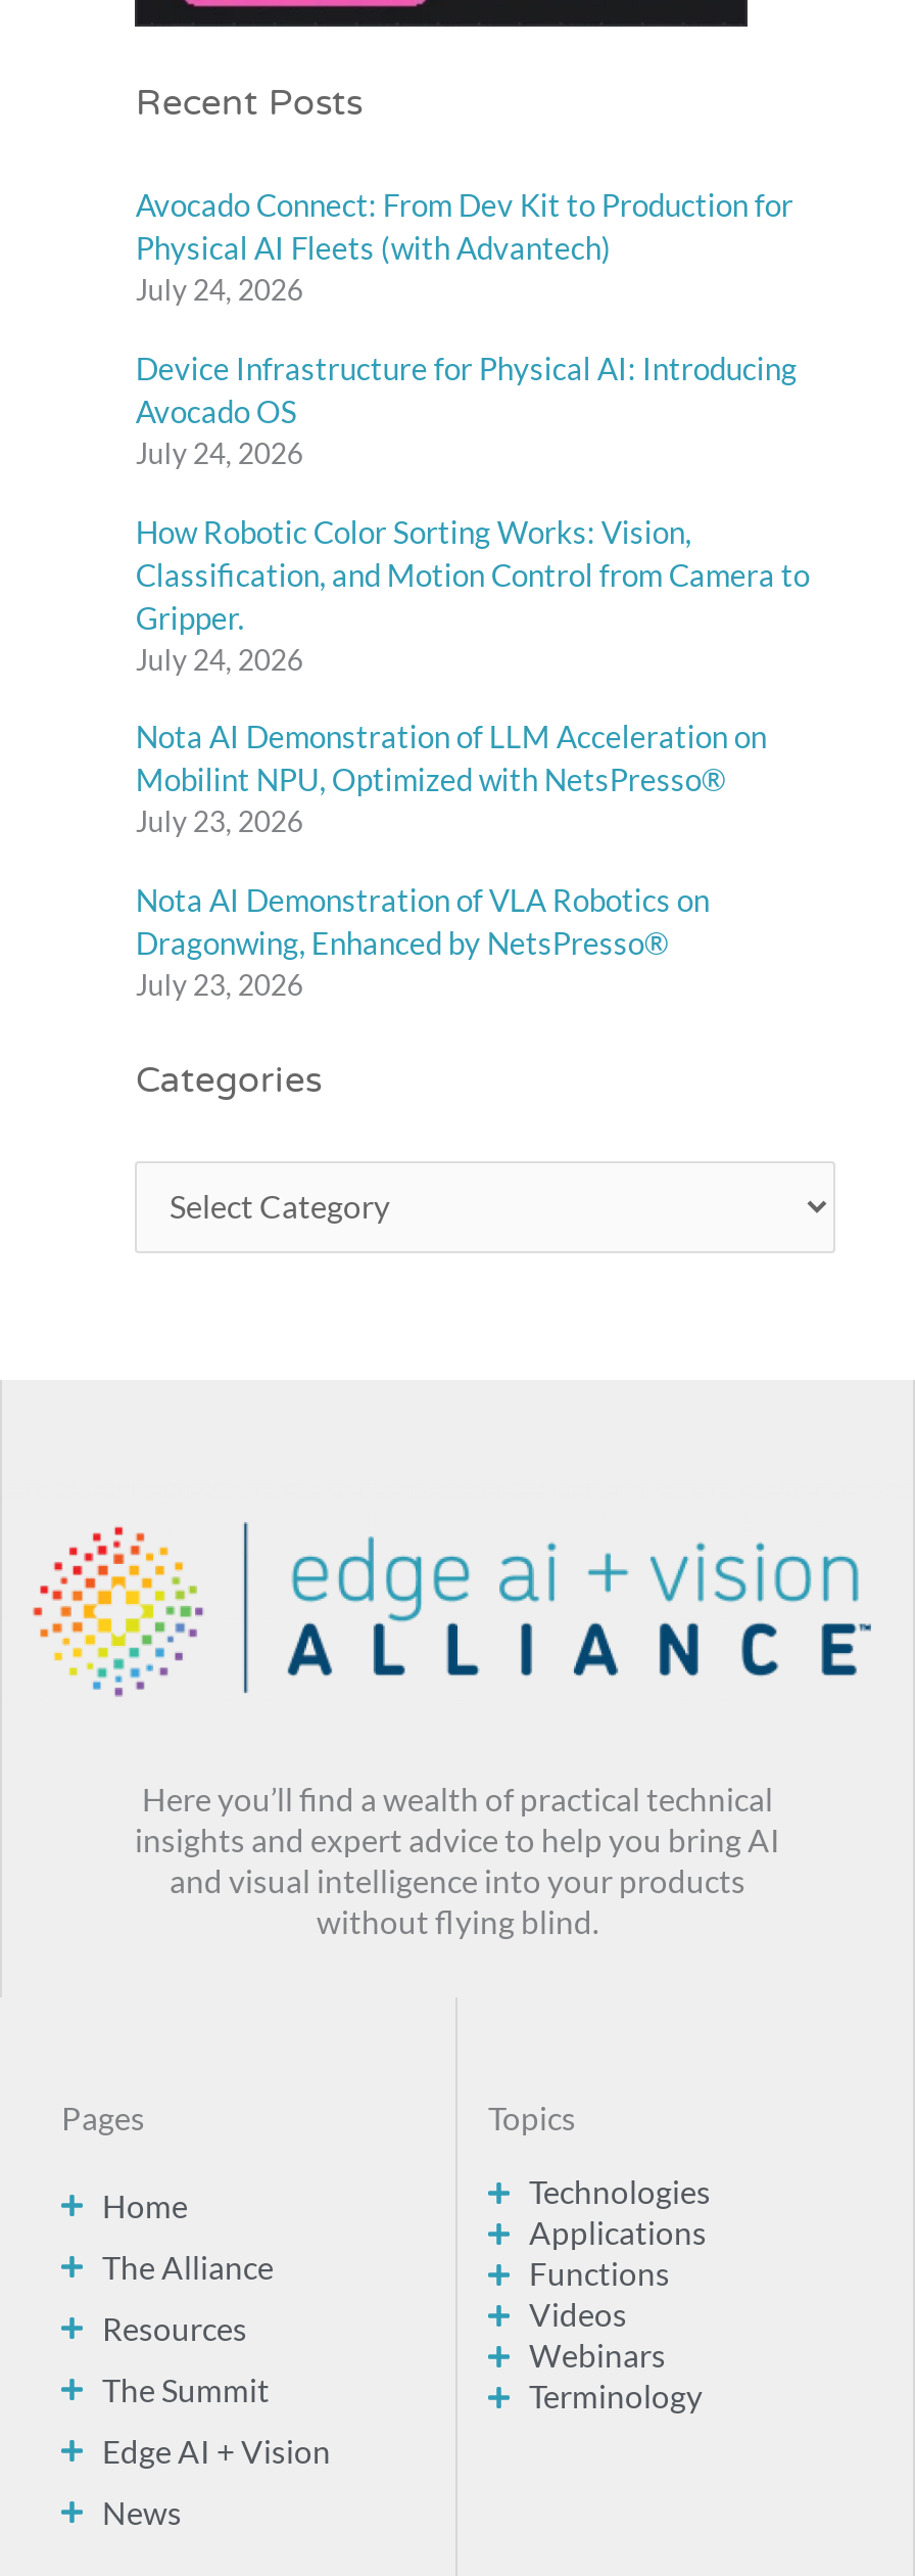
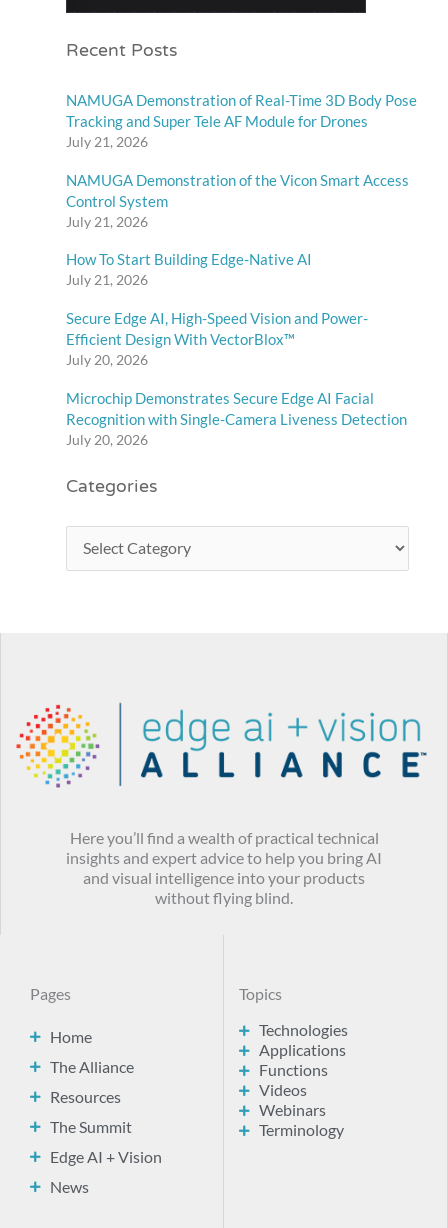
- Avocado Connect: From Dev Kit to Production for
- Physical AI Fleets (with Advantech)
- July 24, 2026
+ NAMUGA Demonstration of Real-Time 3D Body Pose
+ Tracking and Super Tele AF Module for Drones
+ July 21, 2026

- Device Infrastructure for Physical AI: Introducing
- Avocado OS
- July 24, 2026
+ NAMUGA Demonstration of the Vicon Smart Access
+ Control System
+ July 21, 2026

- How Robotic Color Sorting Works: Vision,
- Classification, and Motion Control from Camera to
- Gripper.
- July 24, 2026
+ How To Start Building Edge-Native AI
+ July 21, 2026

- Nota AI Demonstration of LLM Acceleration on
- Mobilint NPU, Optimized with NetsPresso®
- July 23, 2026
+ Secure Edge AI, High-Speed Vision and Power-
+ Efficient Design With VectorBlox™
+ July 20, 2026

- Nota AI Demonstration of VLA Robotics on
- Dragonwing, Enhanced by NetsPresso®
- July 23, 2026
+ Microchip Demonstrates Secure Edge AI Facial
+ Recognition with Single-Camera Liveness Detection
+ July 20, 2026
